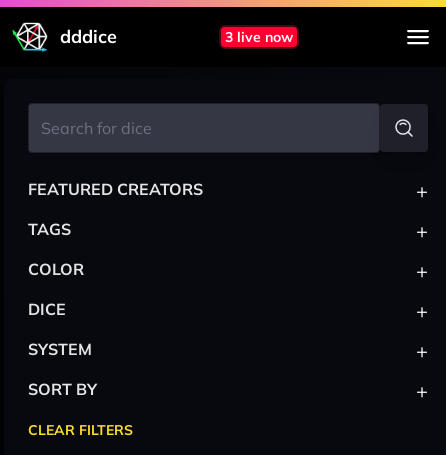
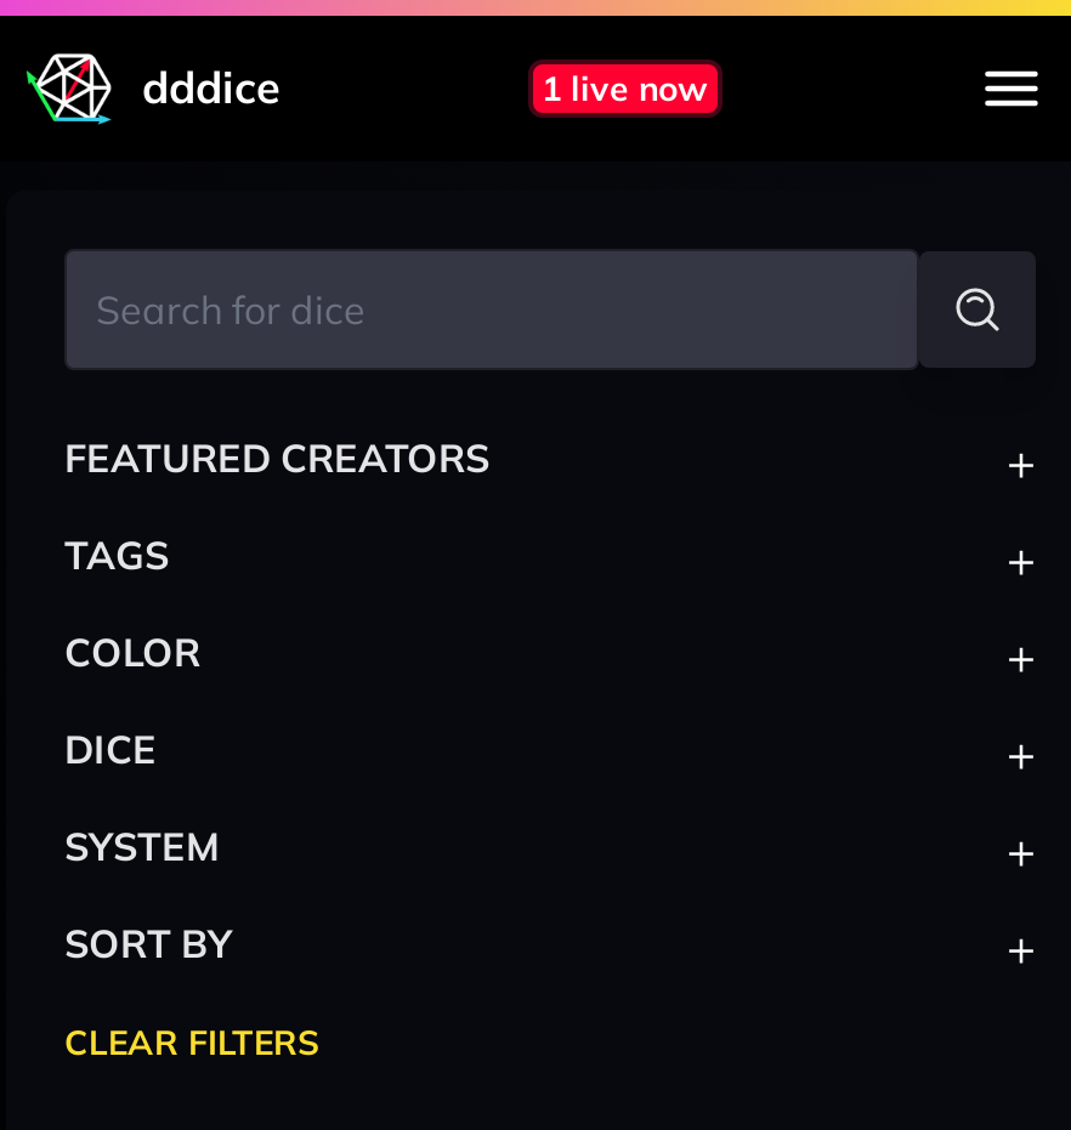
- 3 live now
+ 1 live now
